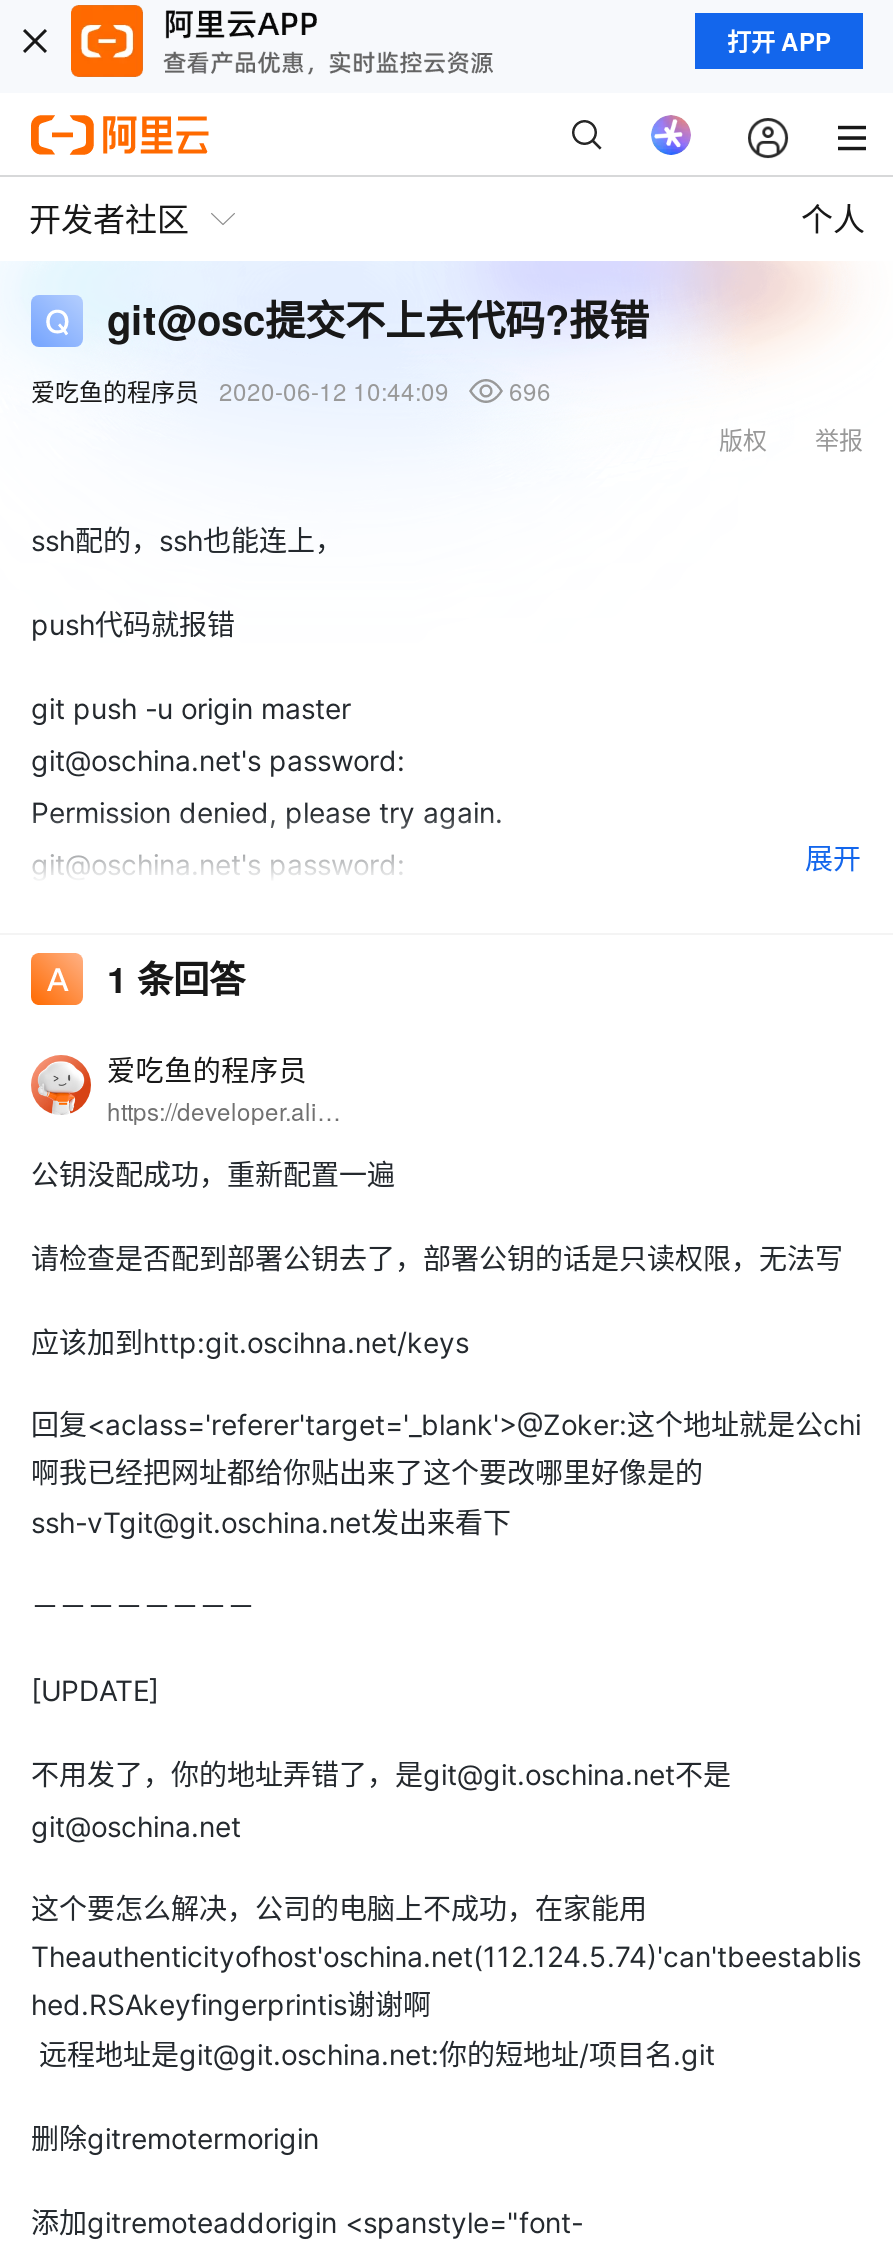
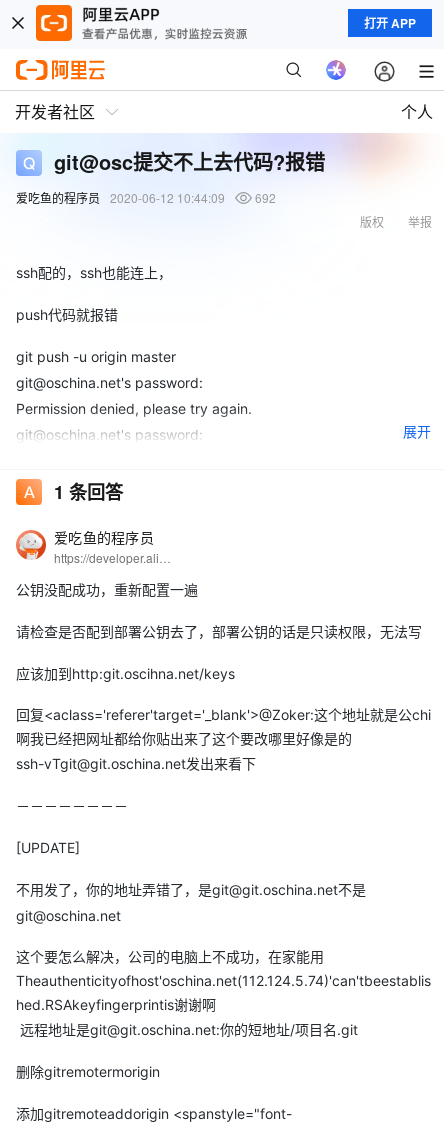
- 爱吃鱼的程序员 2020-06-12 10:44:09 696
+ 爱吃鱼的程序员 2020-06-12 10:44:09 692
